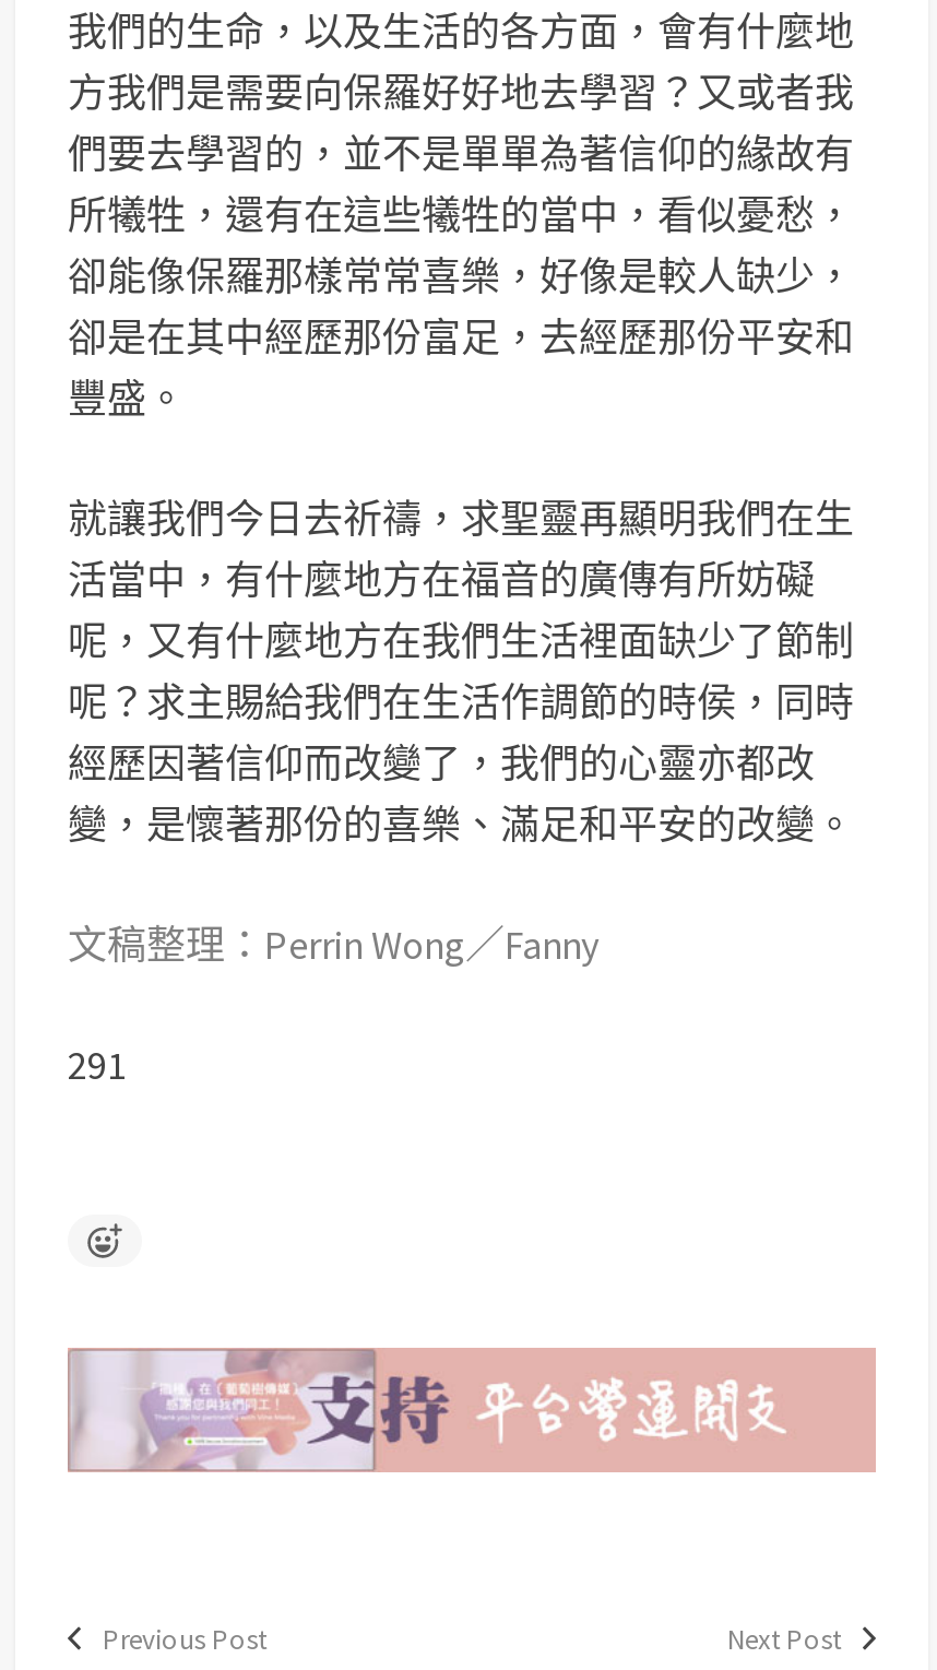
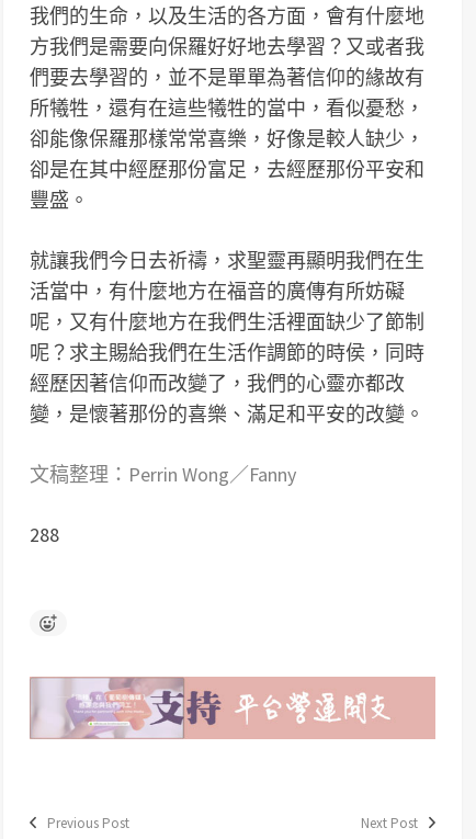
- 291
+ 288
